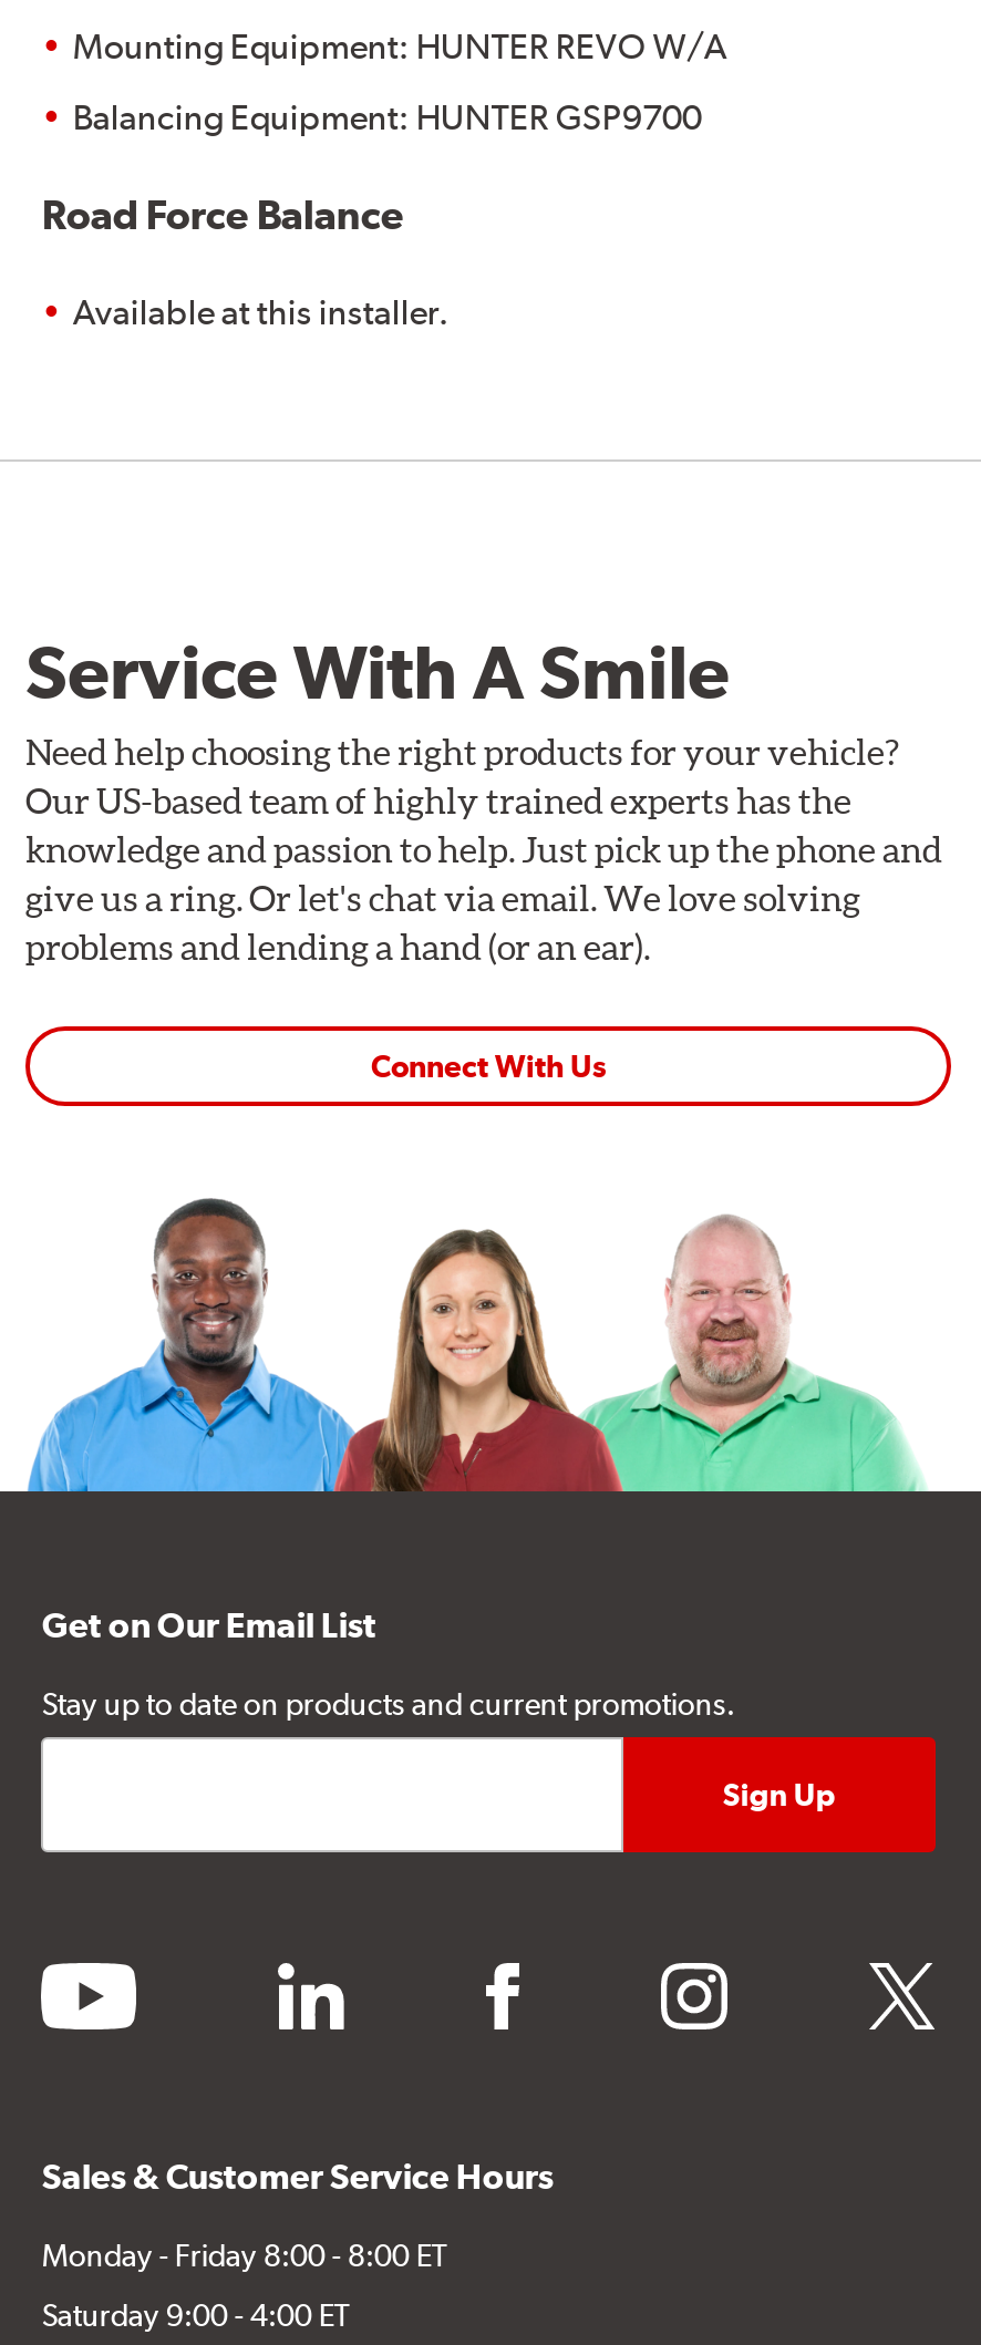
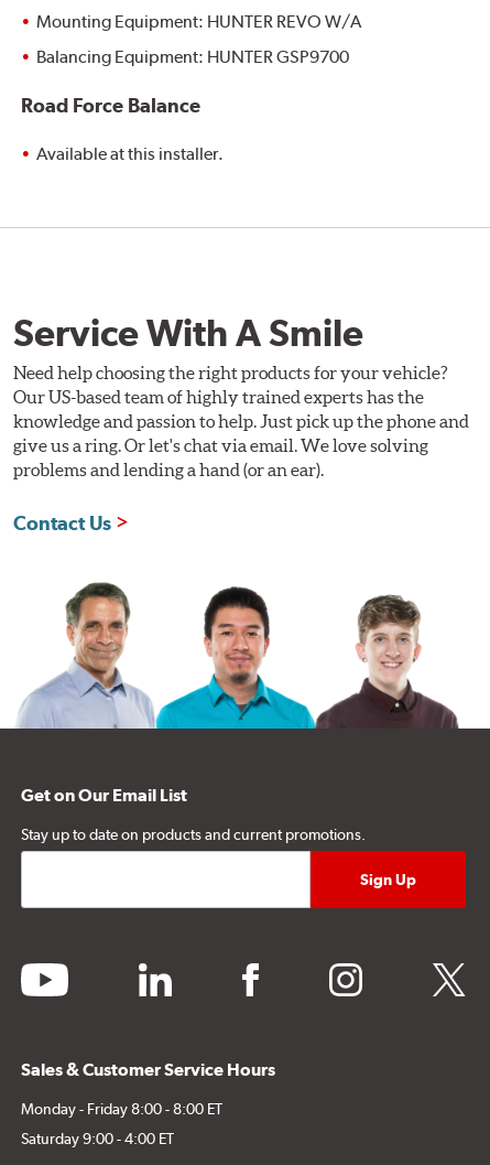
- Connect With Us
+ Contact Us

- [image]
+ [image]
